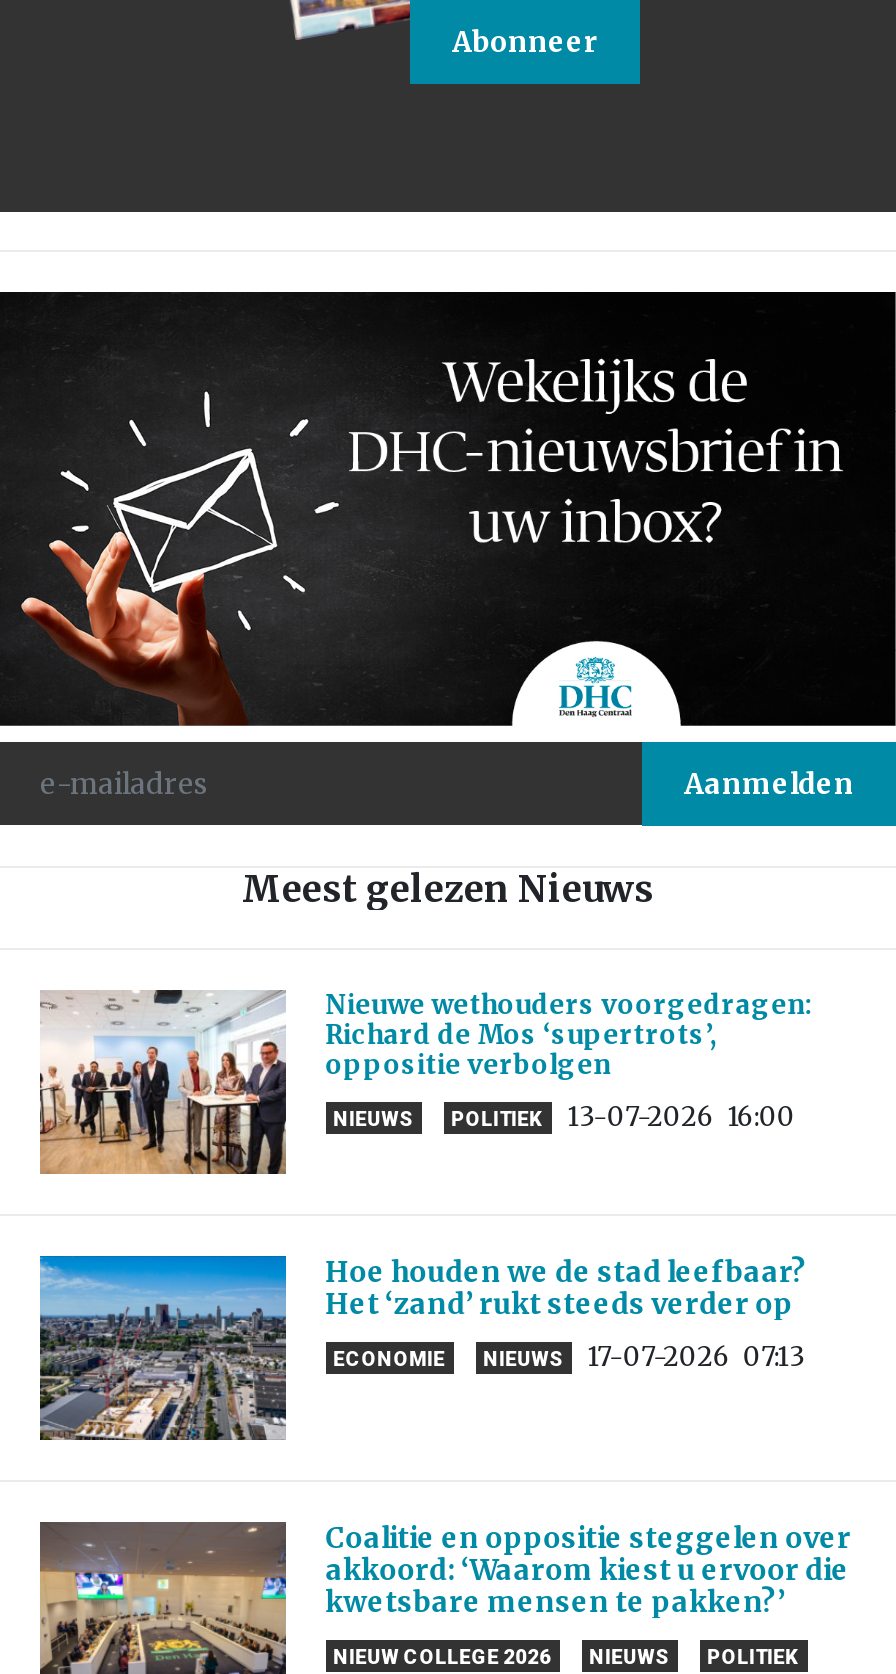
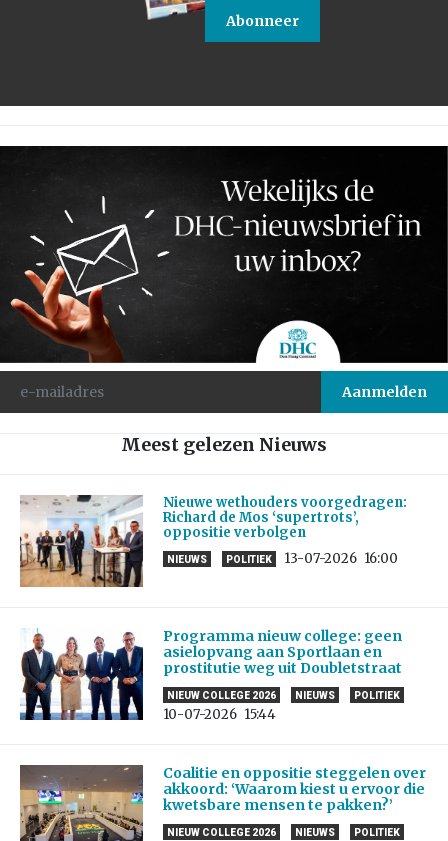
- [image]
- Hoe houden we de stad leefbaar?
- Het ‘zand’ rukt steeds verder op
+ [image]
+ Programma nieuw college: geen
+ asielopvang aan Sportlaan en
+ prostitutie weg uit Doubletstraat

- ECONOMIE
+ NIEUW COLLEGE 2026

- 17-07-2026 07:13
+ POLITIEK
+ 10-07-2026 15:44
